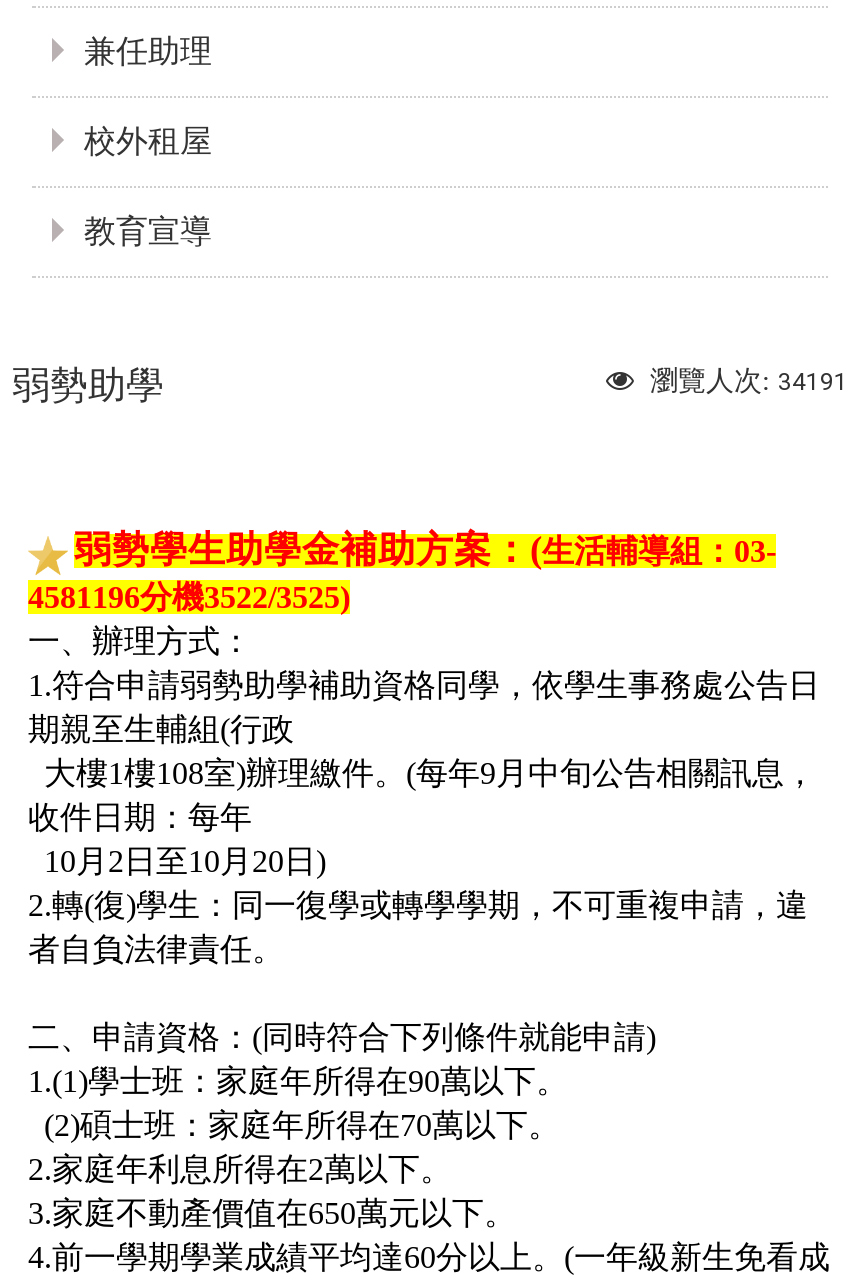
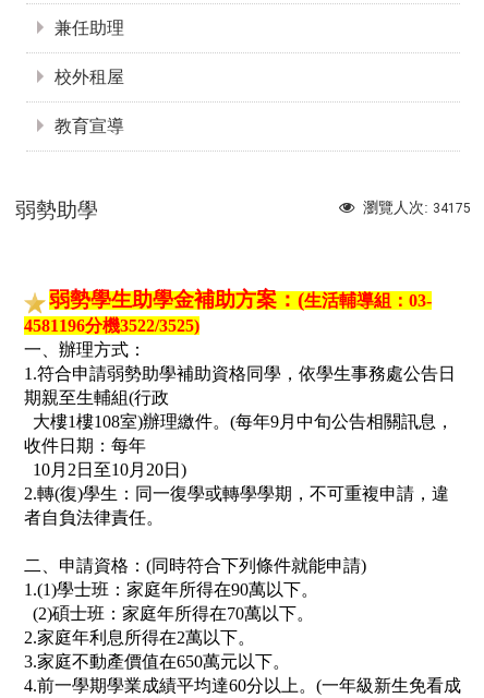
- 瀏覽人次: 34191
+ 瀏覽人次: 34175
